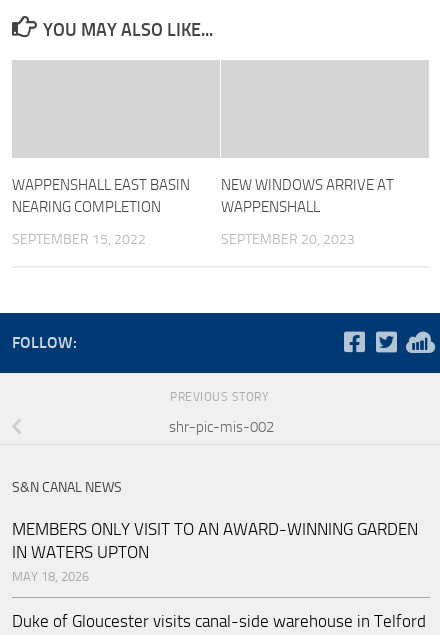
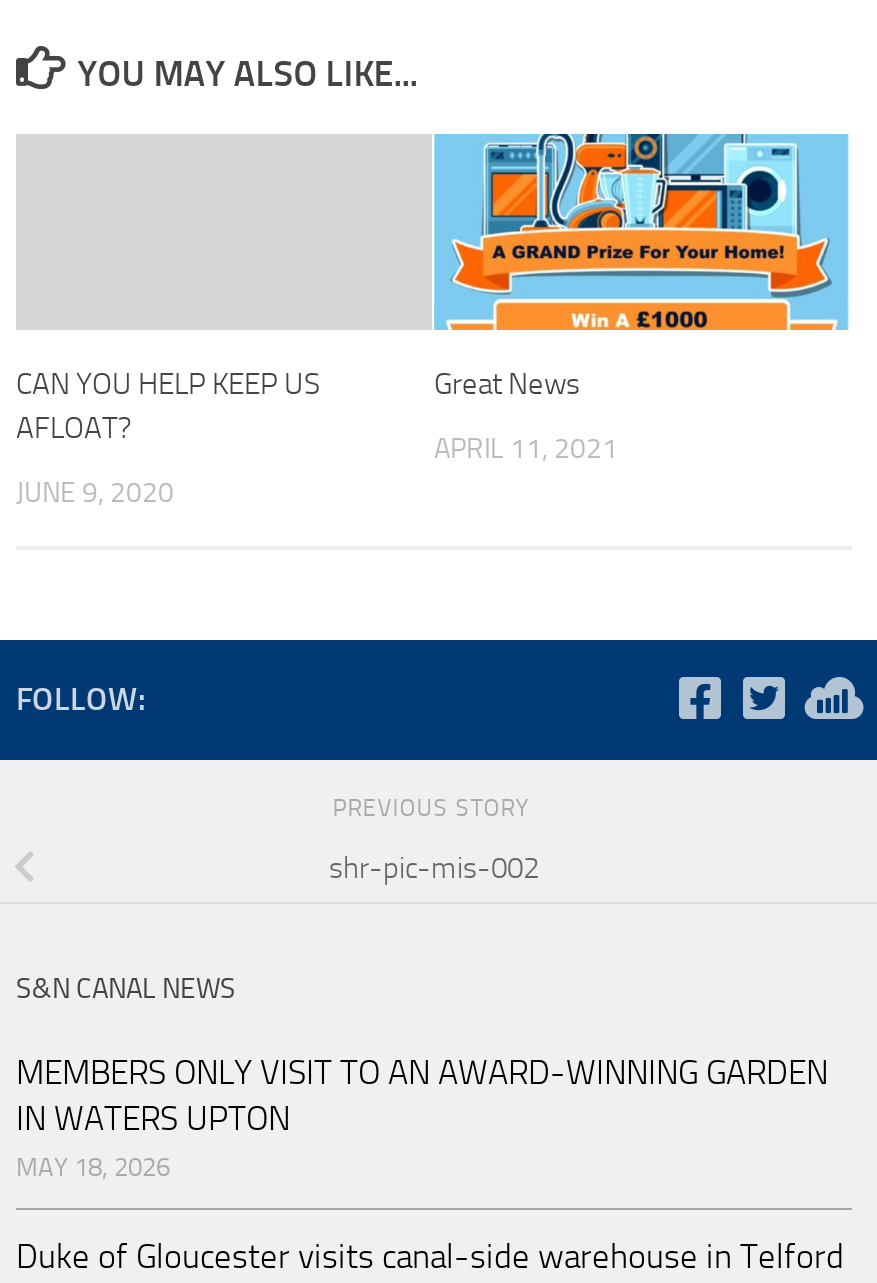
+ [image]

- WAPPENSHALL EAST BASIN
- NEARING COMPLETION
+ CAN YOU HELP KEEP US
+ AFLOAT?

- NEW WINDOWS ARRIVE AT
- WAPPENSHALL
+ Great News

- SEPTEMBER 15, 2022
+ JUNE 9, 2020

- SEPTEMBER 20, 2023
+ APRIL 11, 2021
